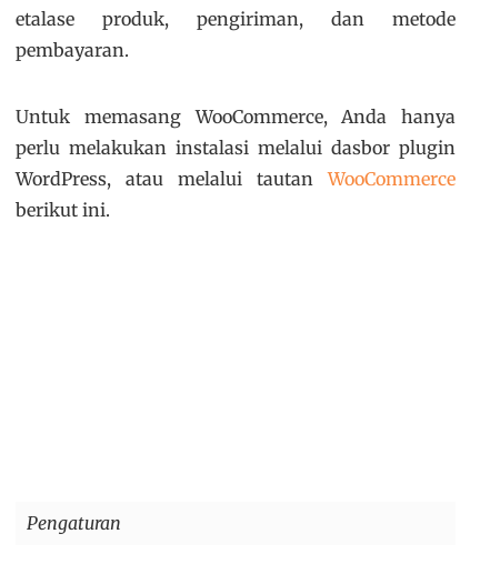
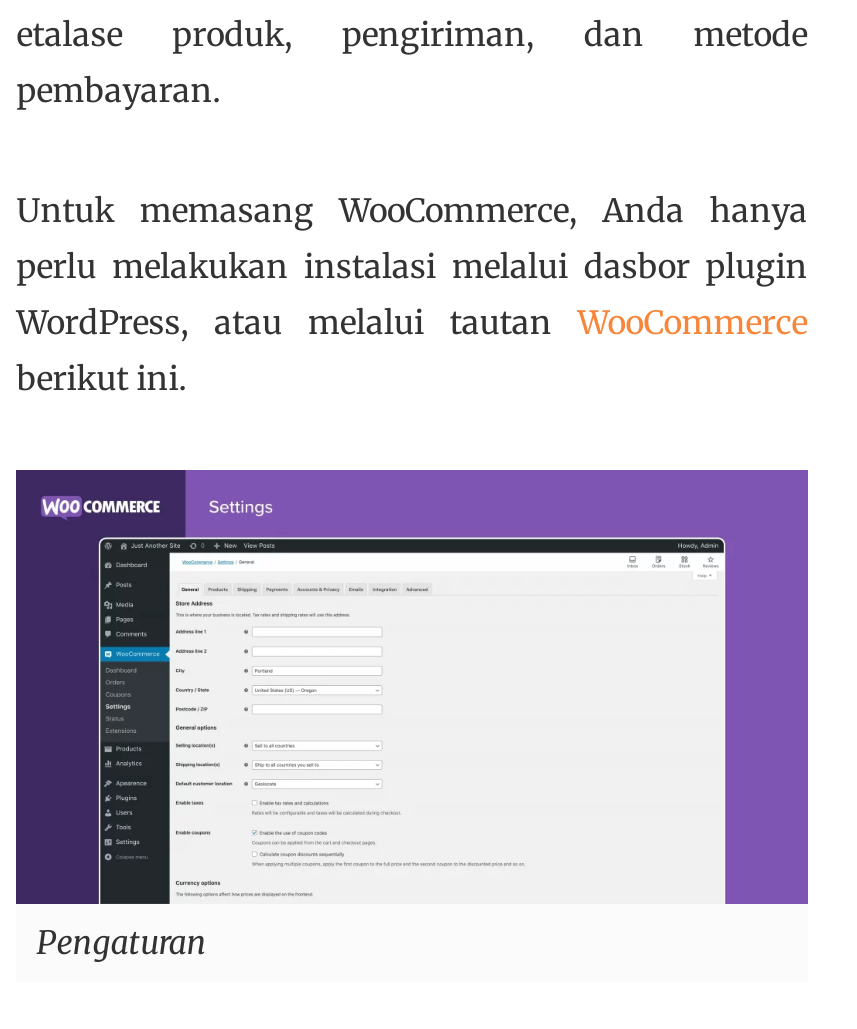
+ [image]
